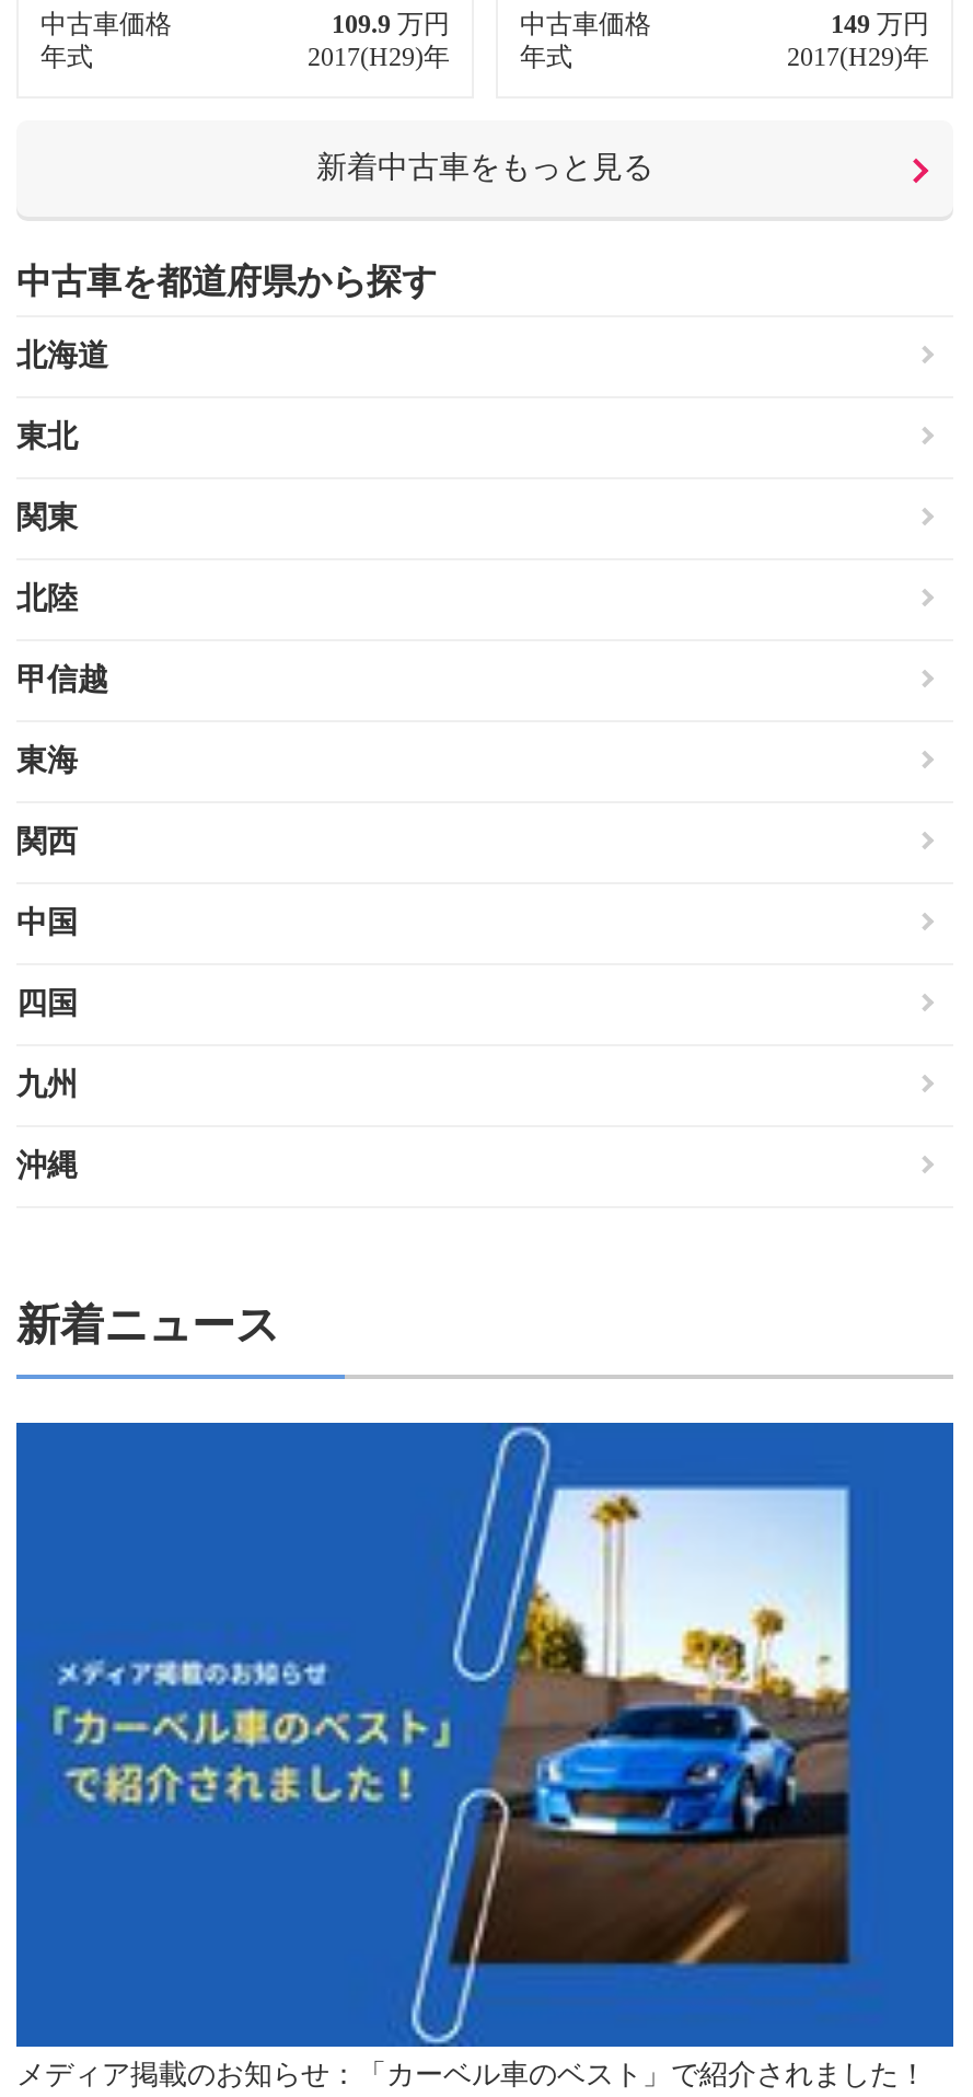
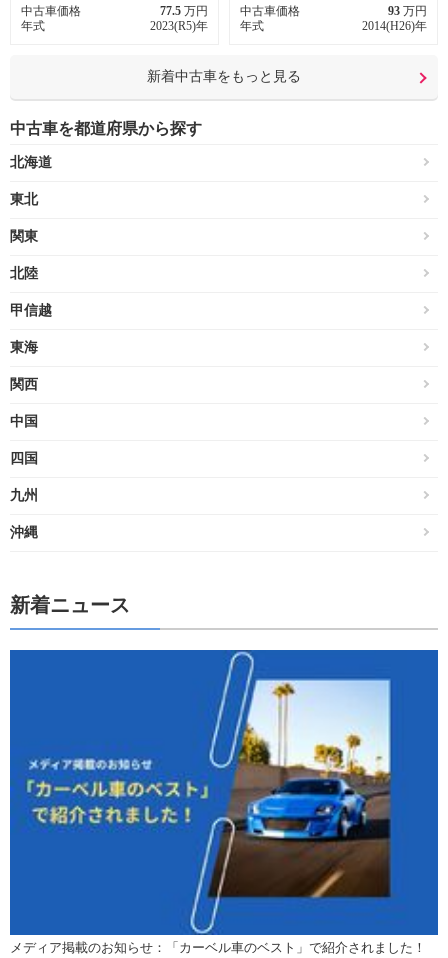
- 109.9 万円
+ 77.5 万円

- 149 万円
+ 93 万円

- 2017(H29)年
+ 2023(R5)年

- 2017(H29)年
+ 2014(H26)年
